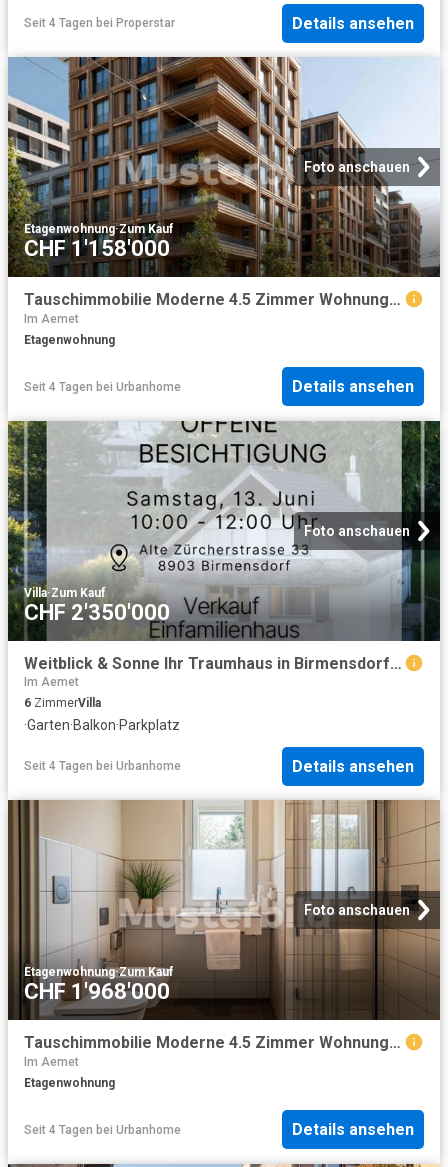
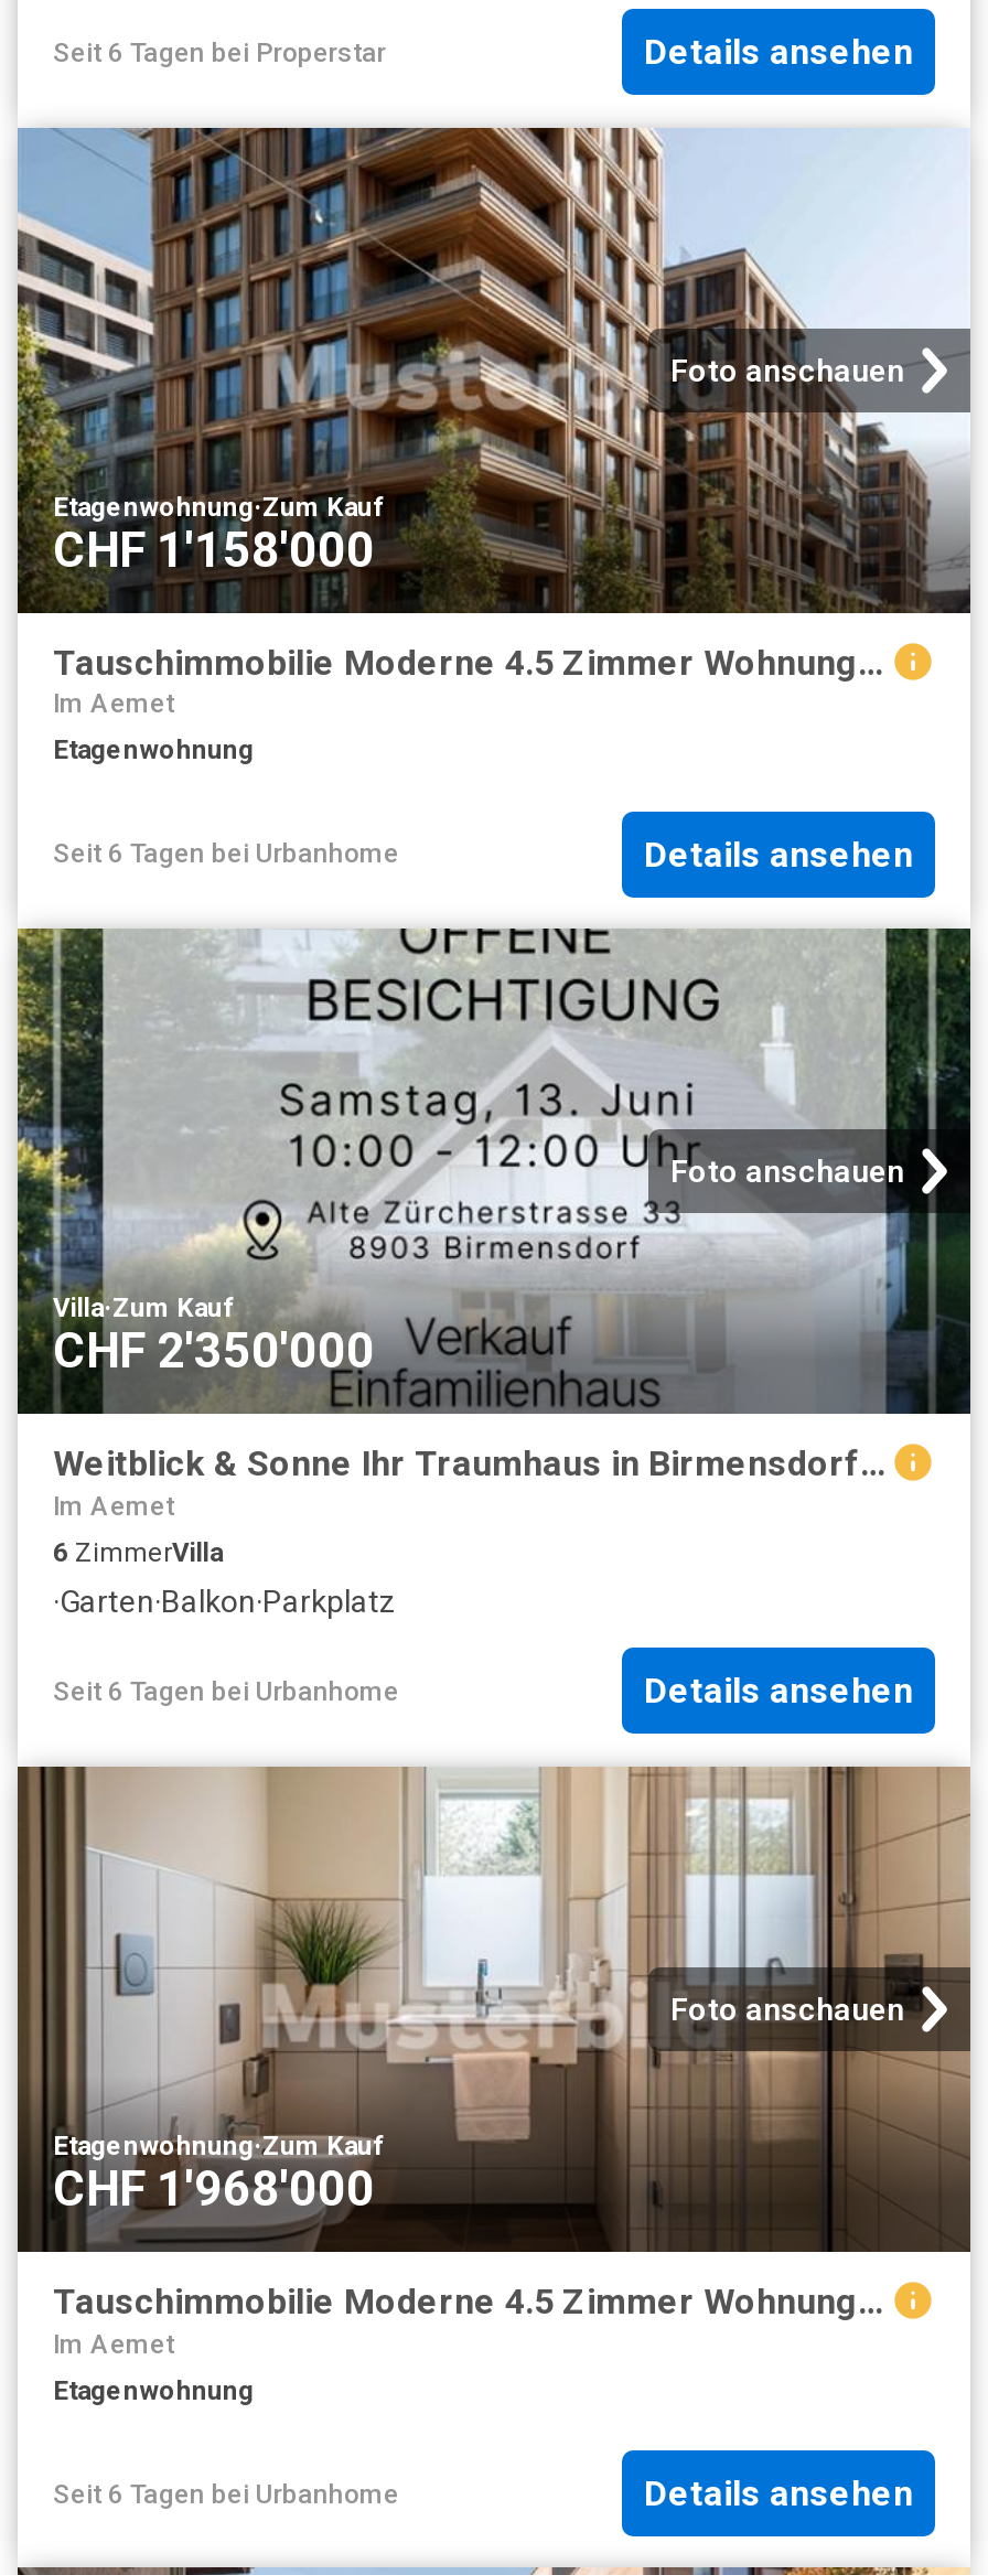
- Seit 4 Tagen bei Properstar
+ Seit 6 Tagen bei Properstar

- Seit 4 Tagen bei Urbanhome
+ Seit 6 Tagen bei Urbanhome

- Seit 4 Tagen bei Urbanhome
+ Seit 6 Tagen bei Urbanhome

- Seit 4 Tagen bei Urbanhome
+ Seit 6 Tagen bei Urbanhome
